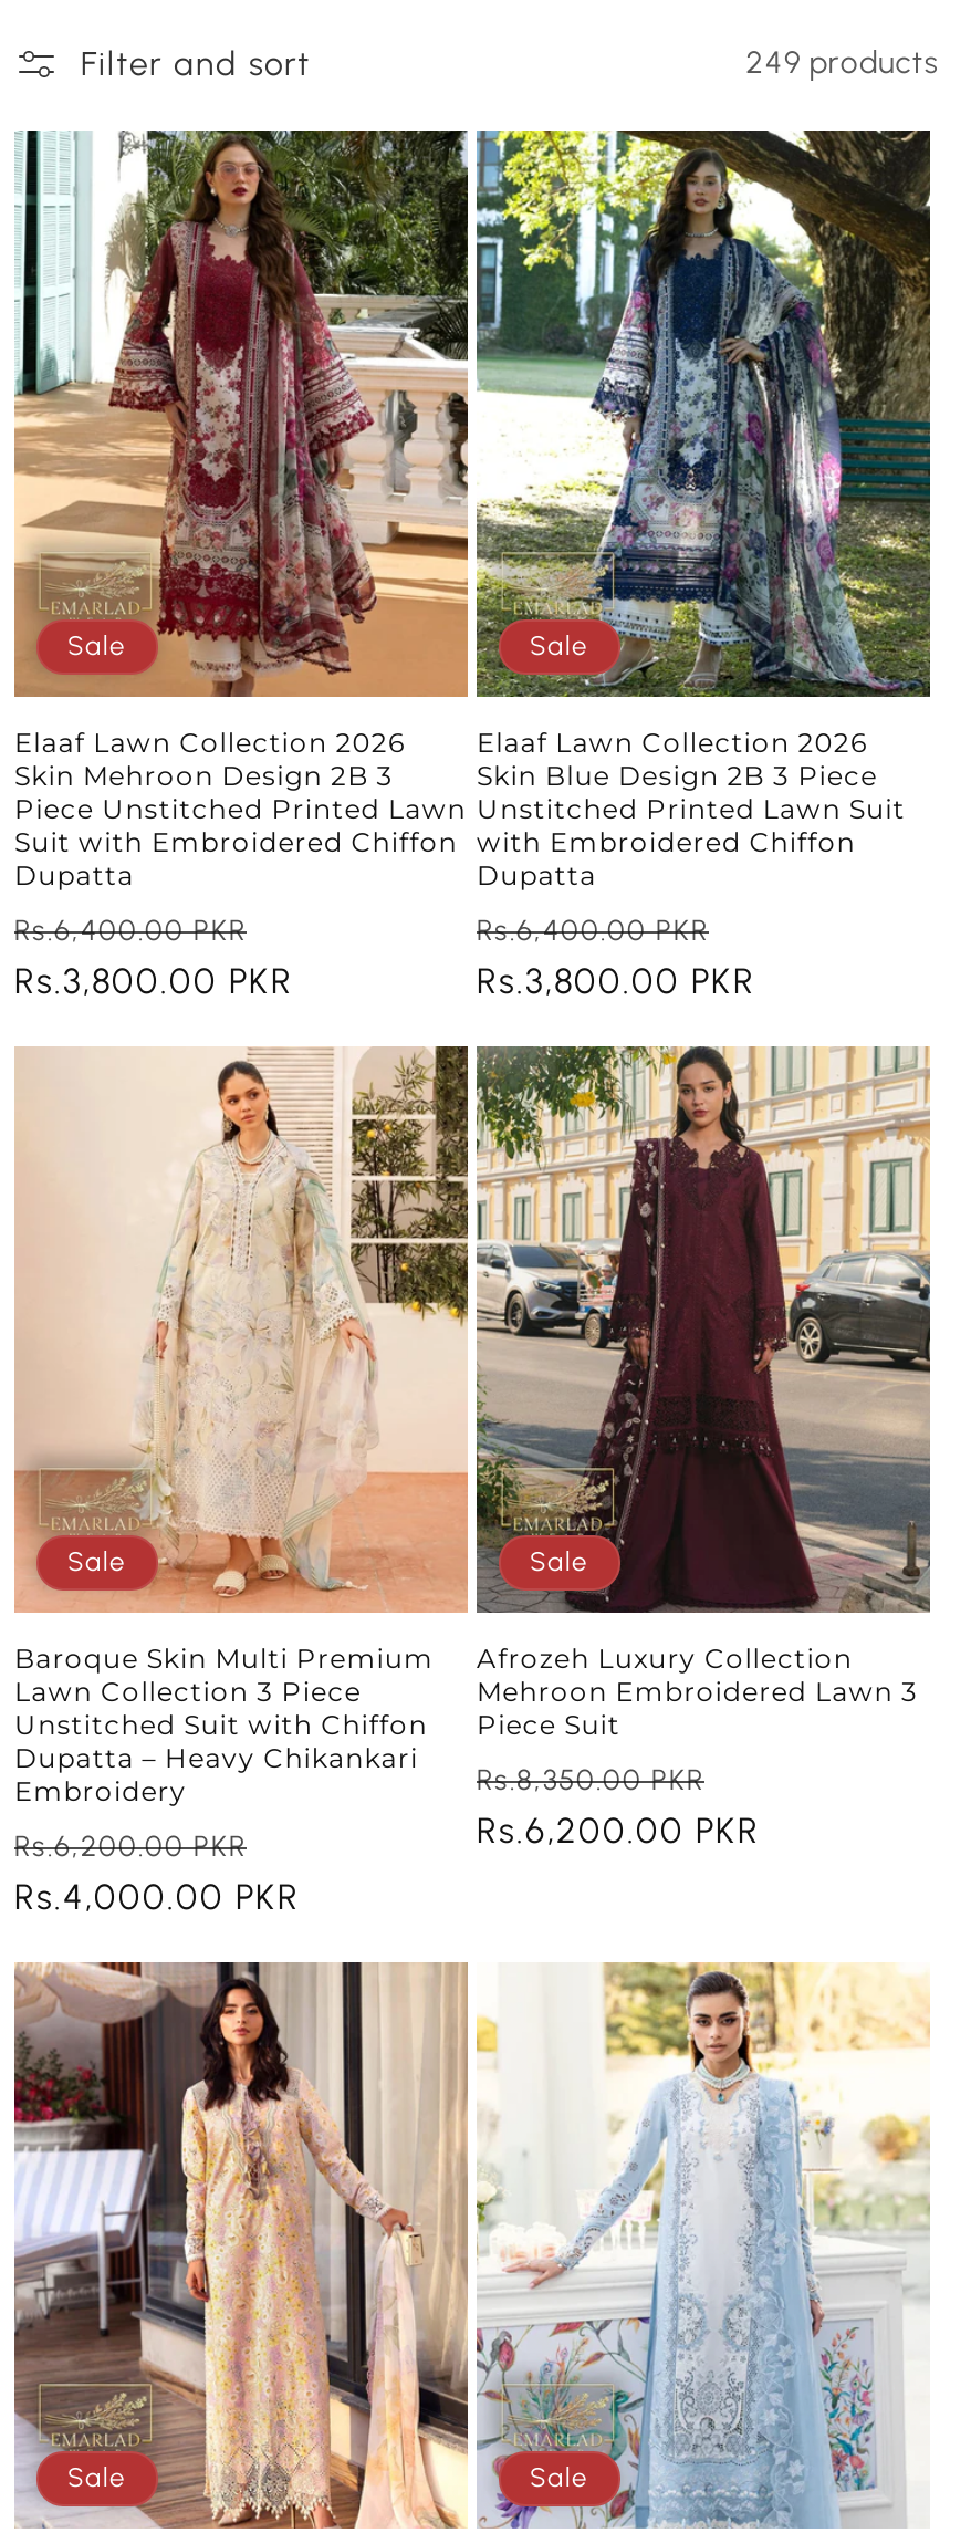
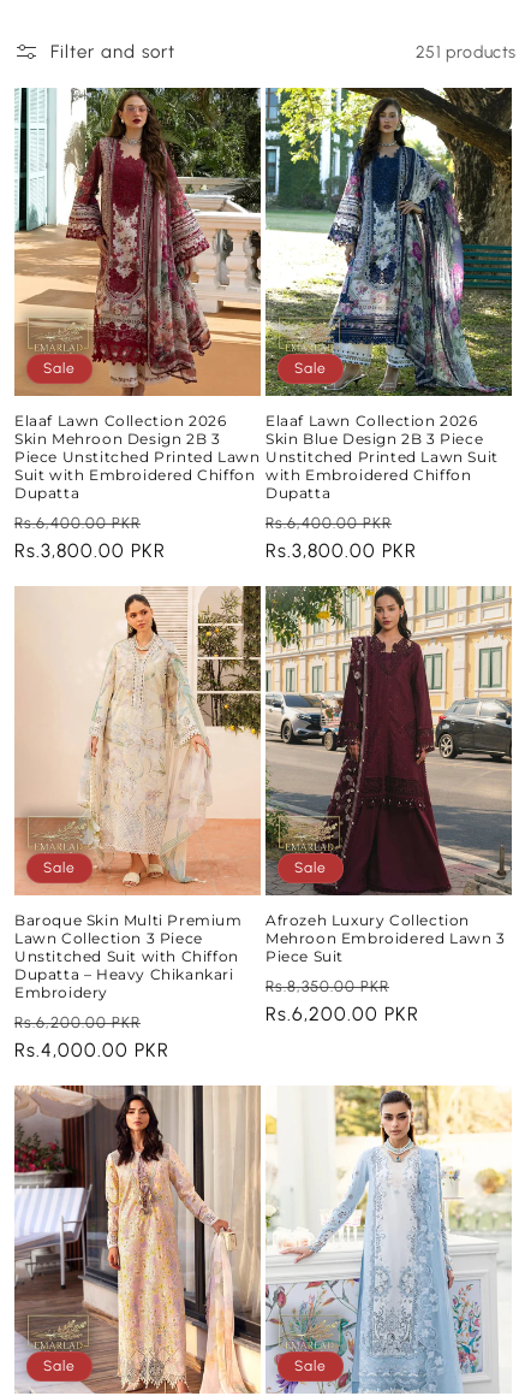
- 249 products
+ 251 products
